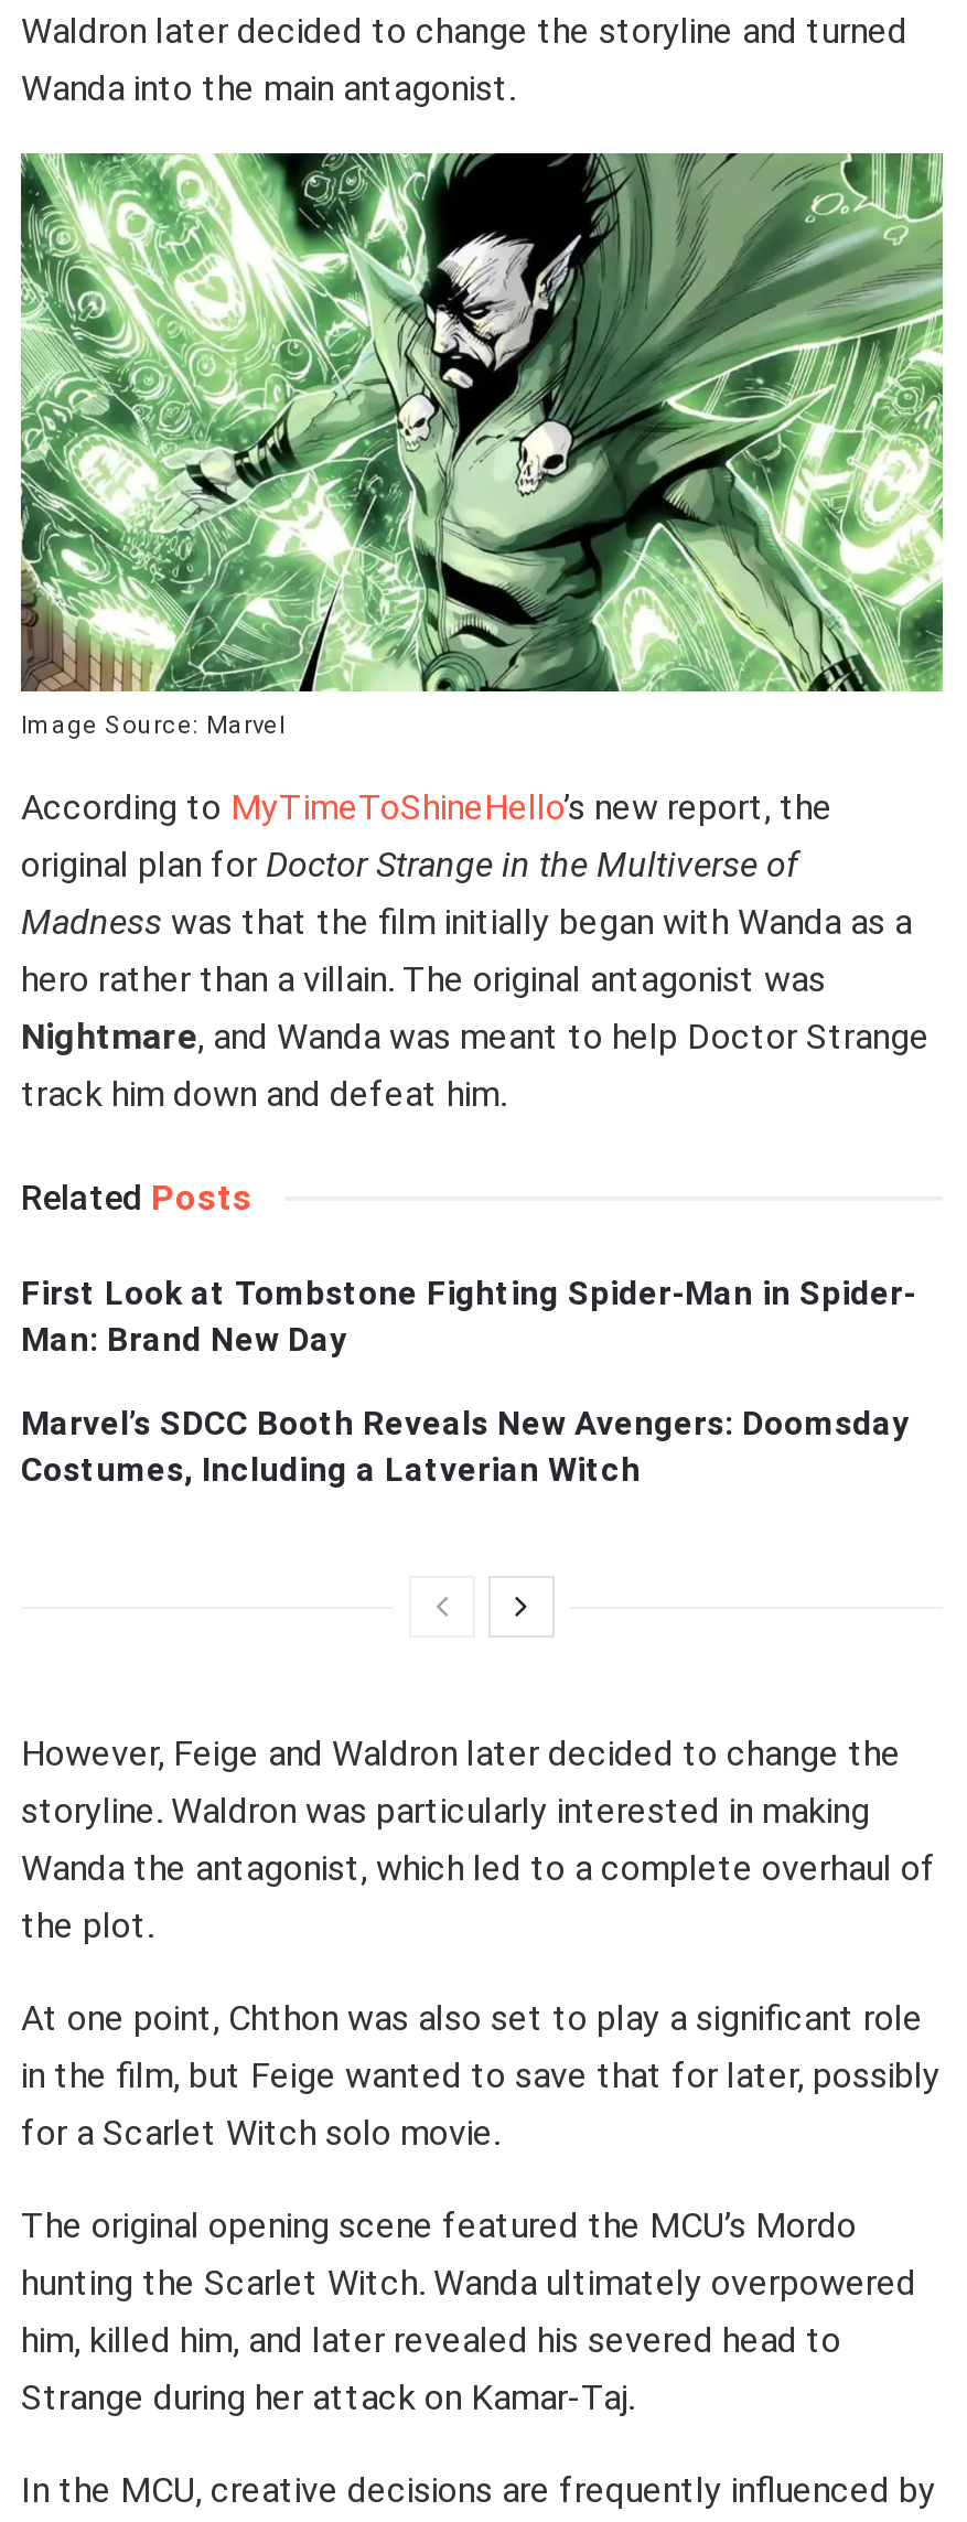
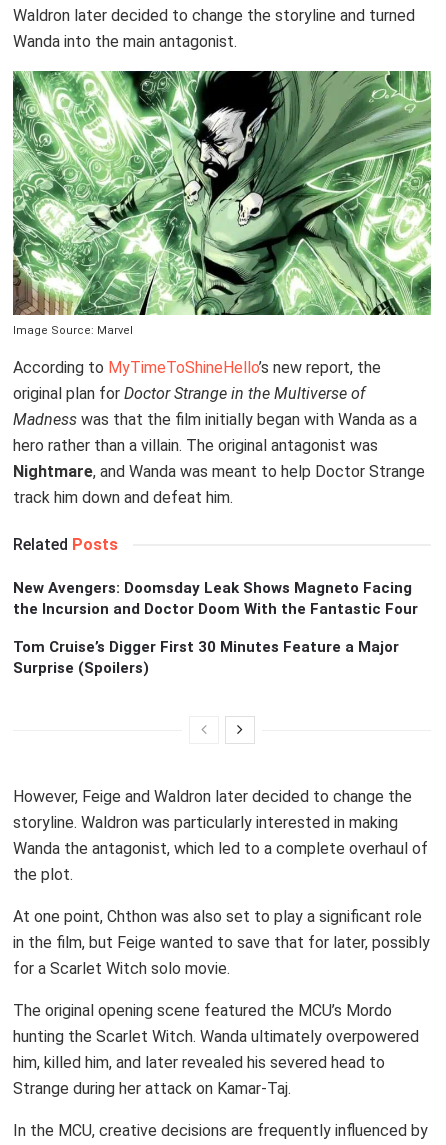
- First Look at Tombstone Fighting Spider-Man in Spider-
- Man: Brand New Day
+ New Avengers: Doomsday Leak Shows Magneto Facing
+ the Incursion and Doctor Doom With the Fantastic Four

- Marvel’s SDCC Booth Reveals New Avengers: Doomsday
- Costumes, Including a Latverian Witch
+ Tom Cruise’s Digger First 30 Minutes Feature a Major
+ Surprise (Spoilers)
